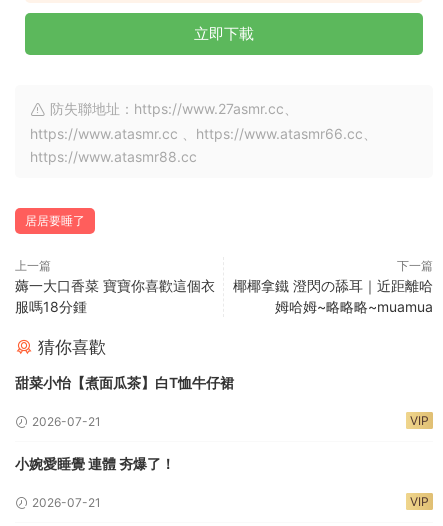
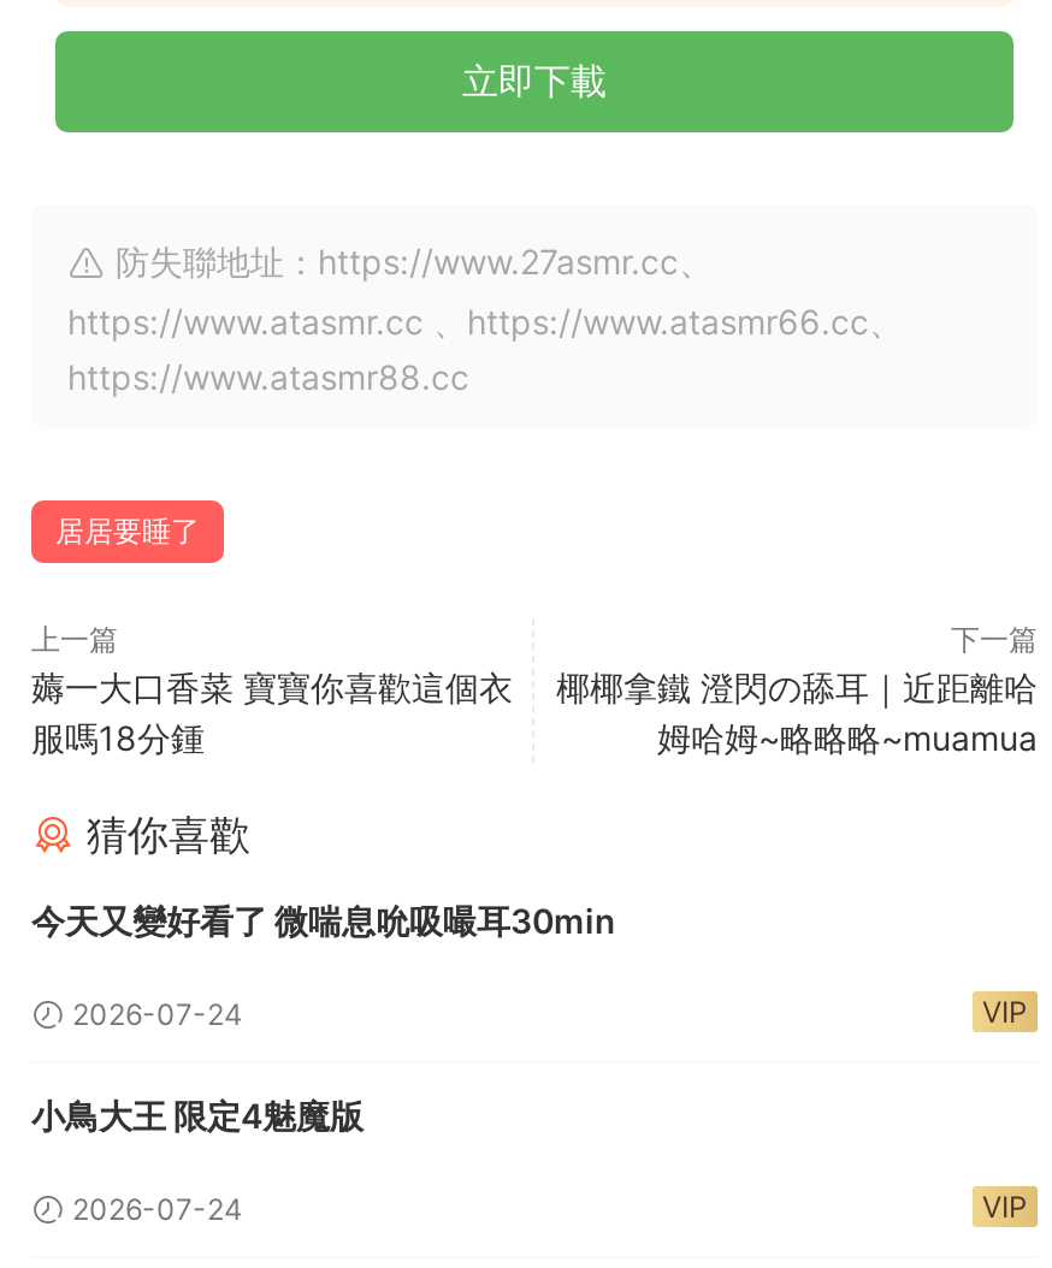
- 甜菜小怡【煮面瓜茶】白T恤牛仔裙
+ 今天又變好看了 微喘息吮吸嘬耳30min

- 2026-07-21
+ 2026-07-24

- 小婉愛睡覺 連體 夯爆了！
+ 小鳥大王 限定4魅魔版

- 2026-07-21
+ 2026-07-24
